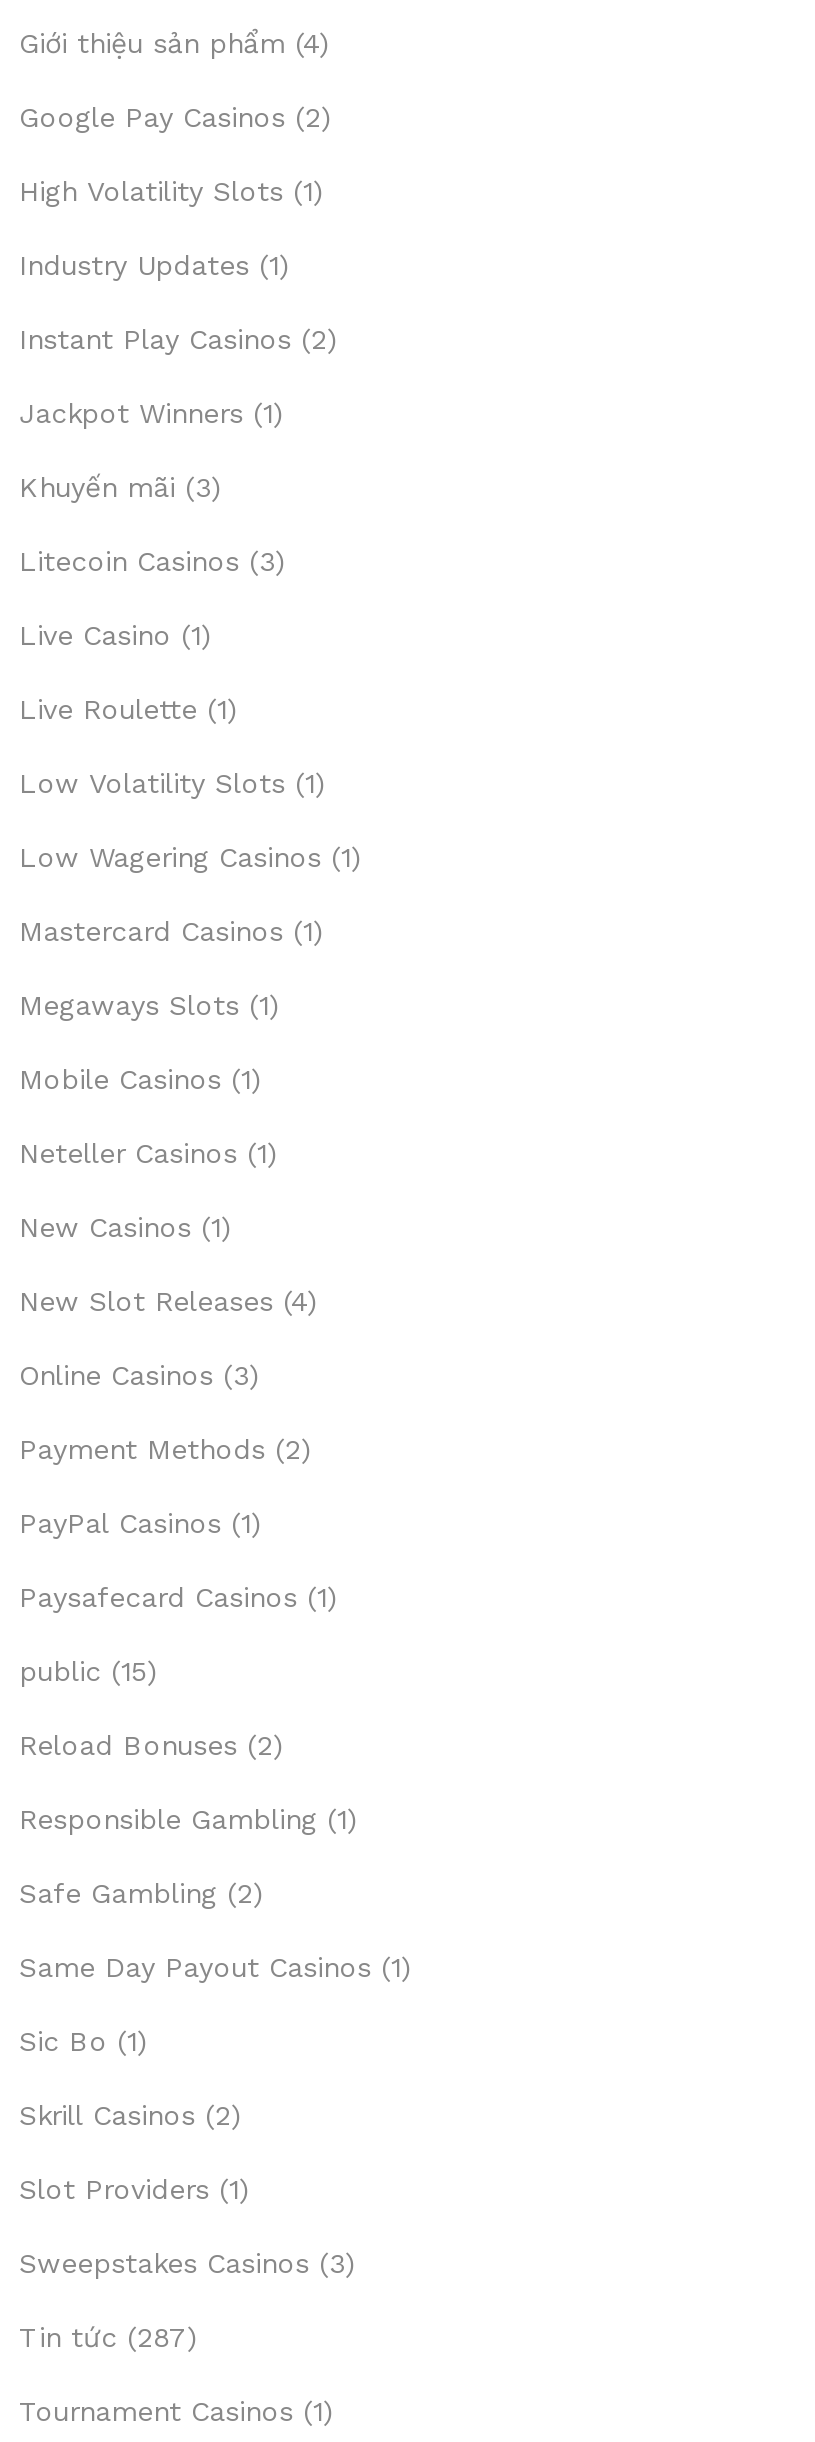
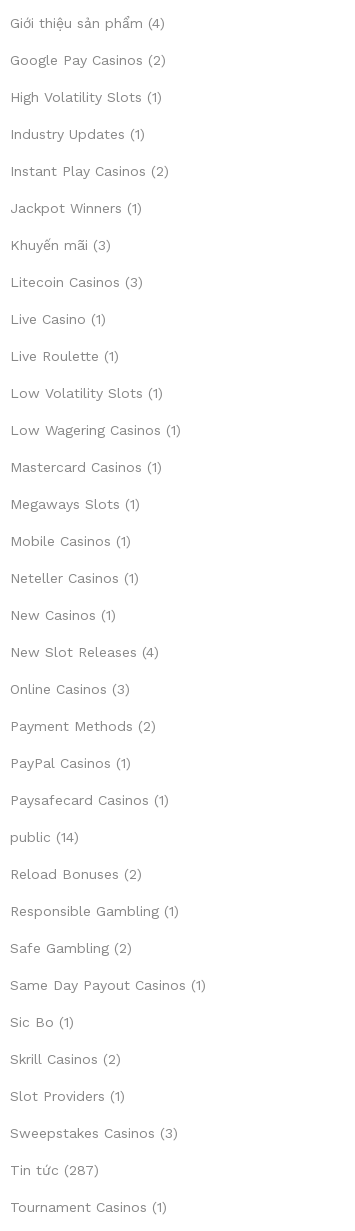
- public (15)
+ public (14)
